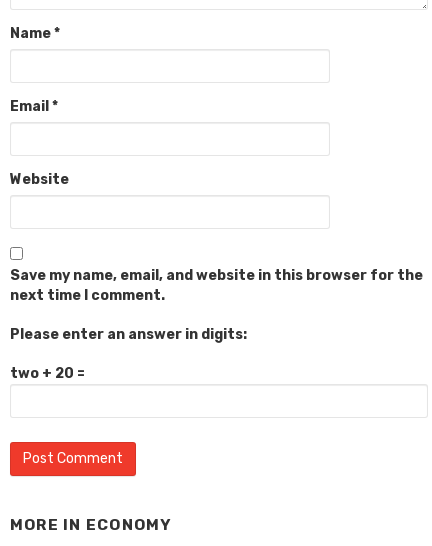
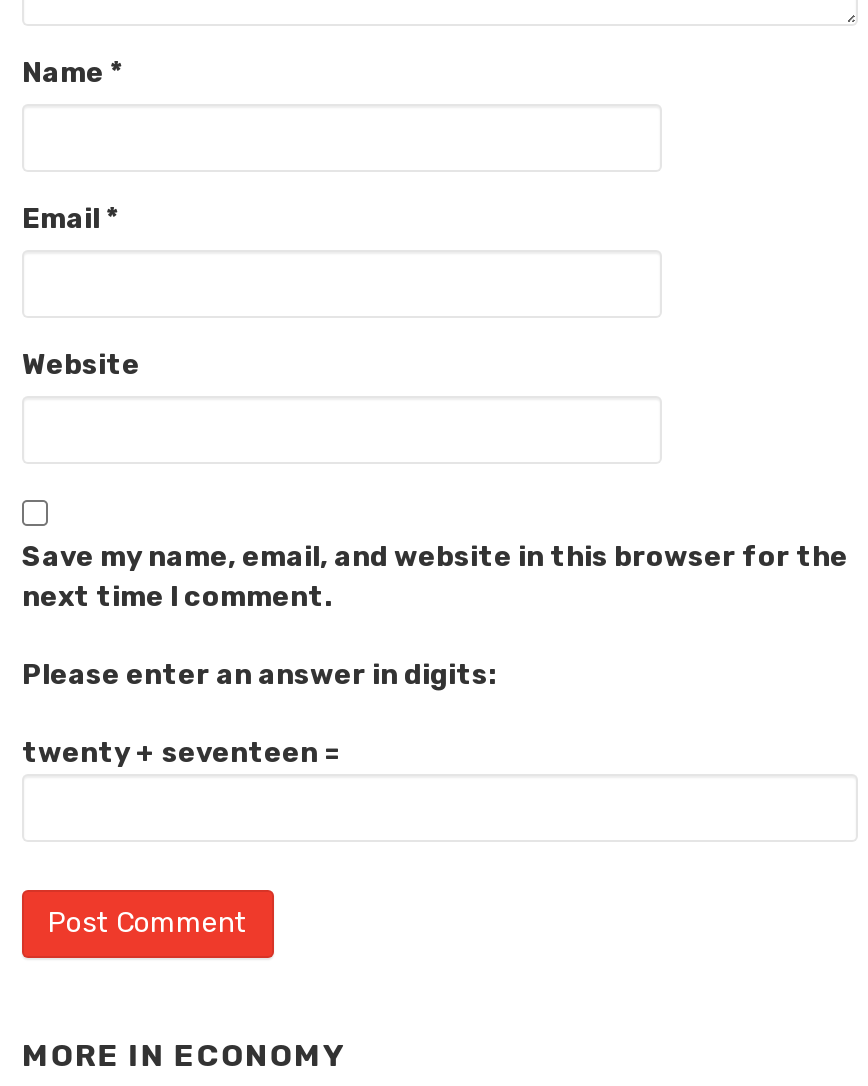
- two + 20 =
+ twenty + seventeen =
